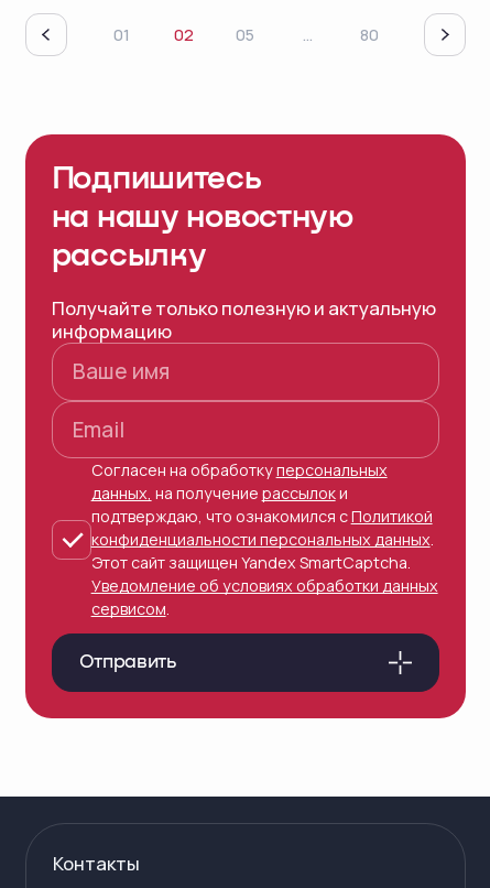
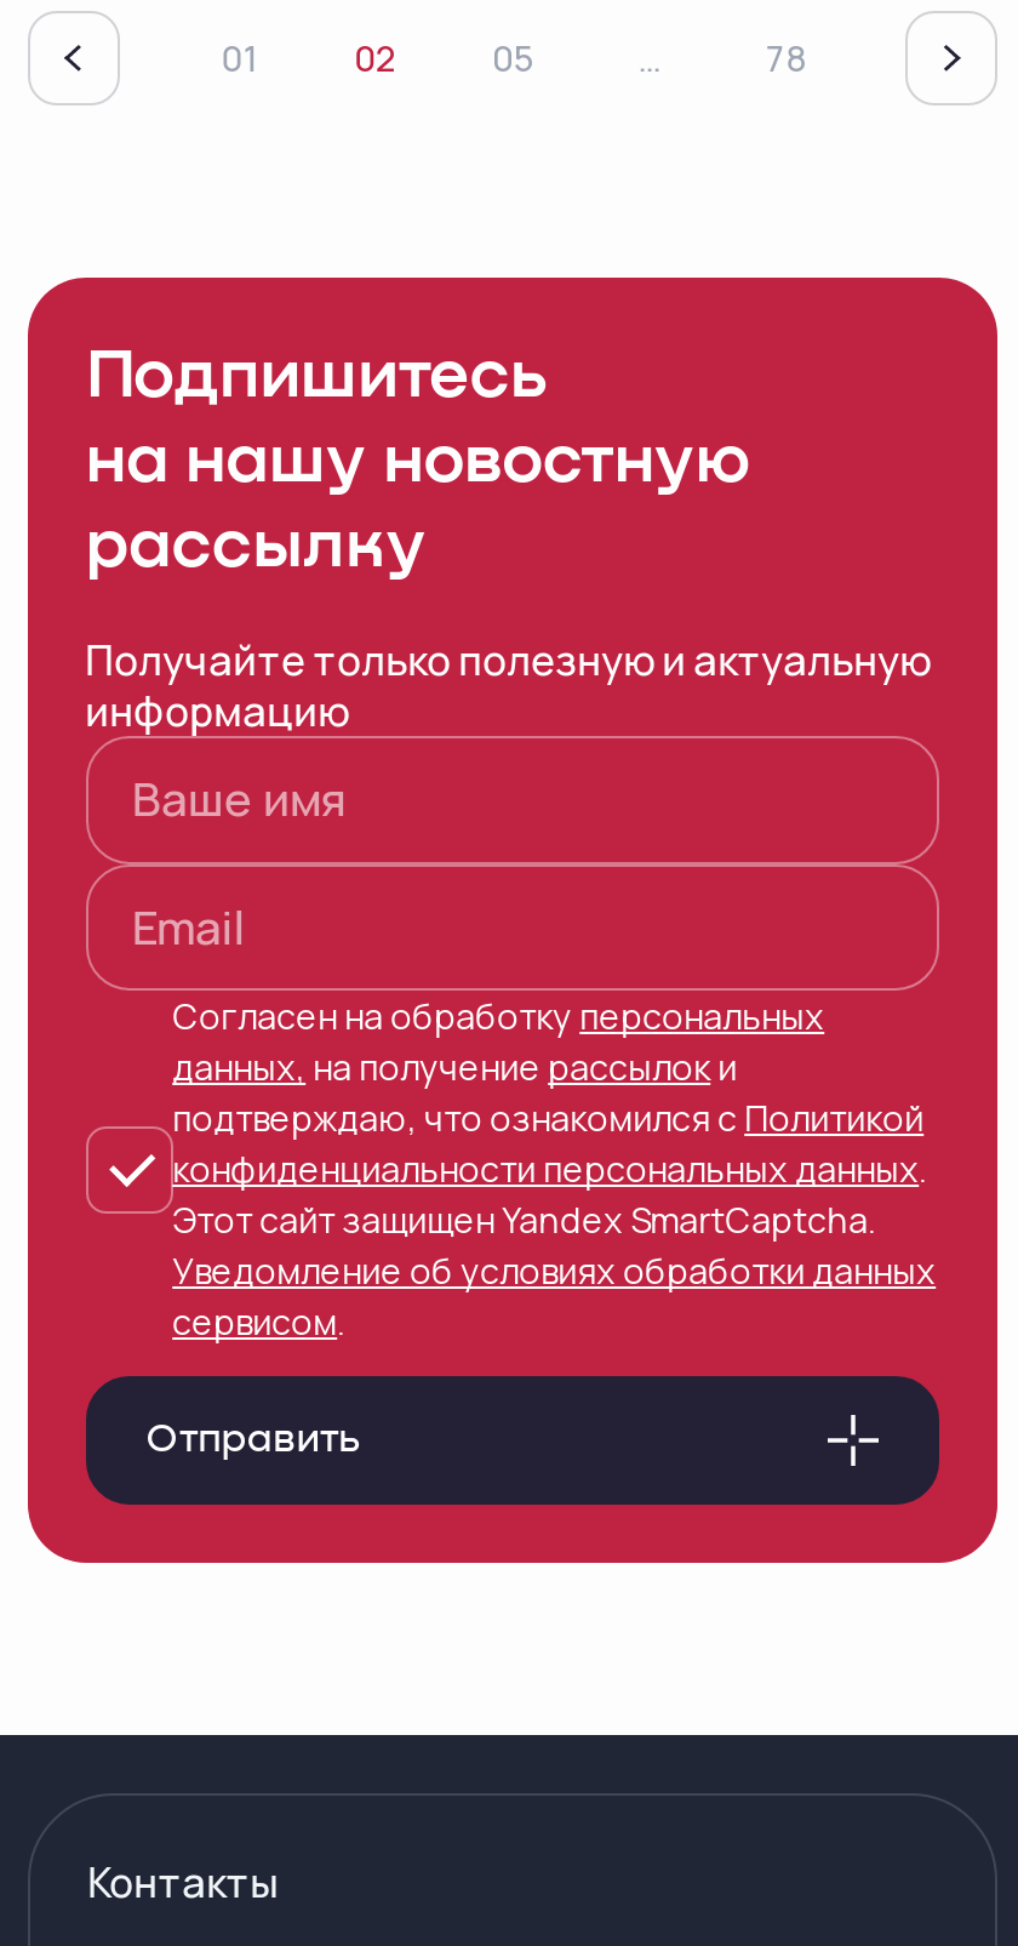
- 80
+ 78
